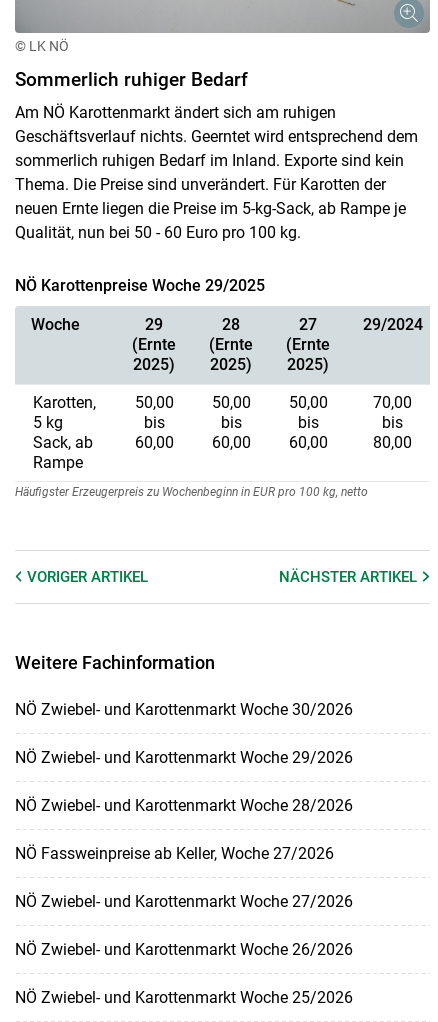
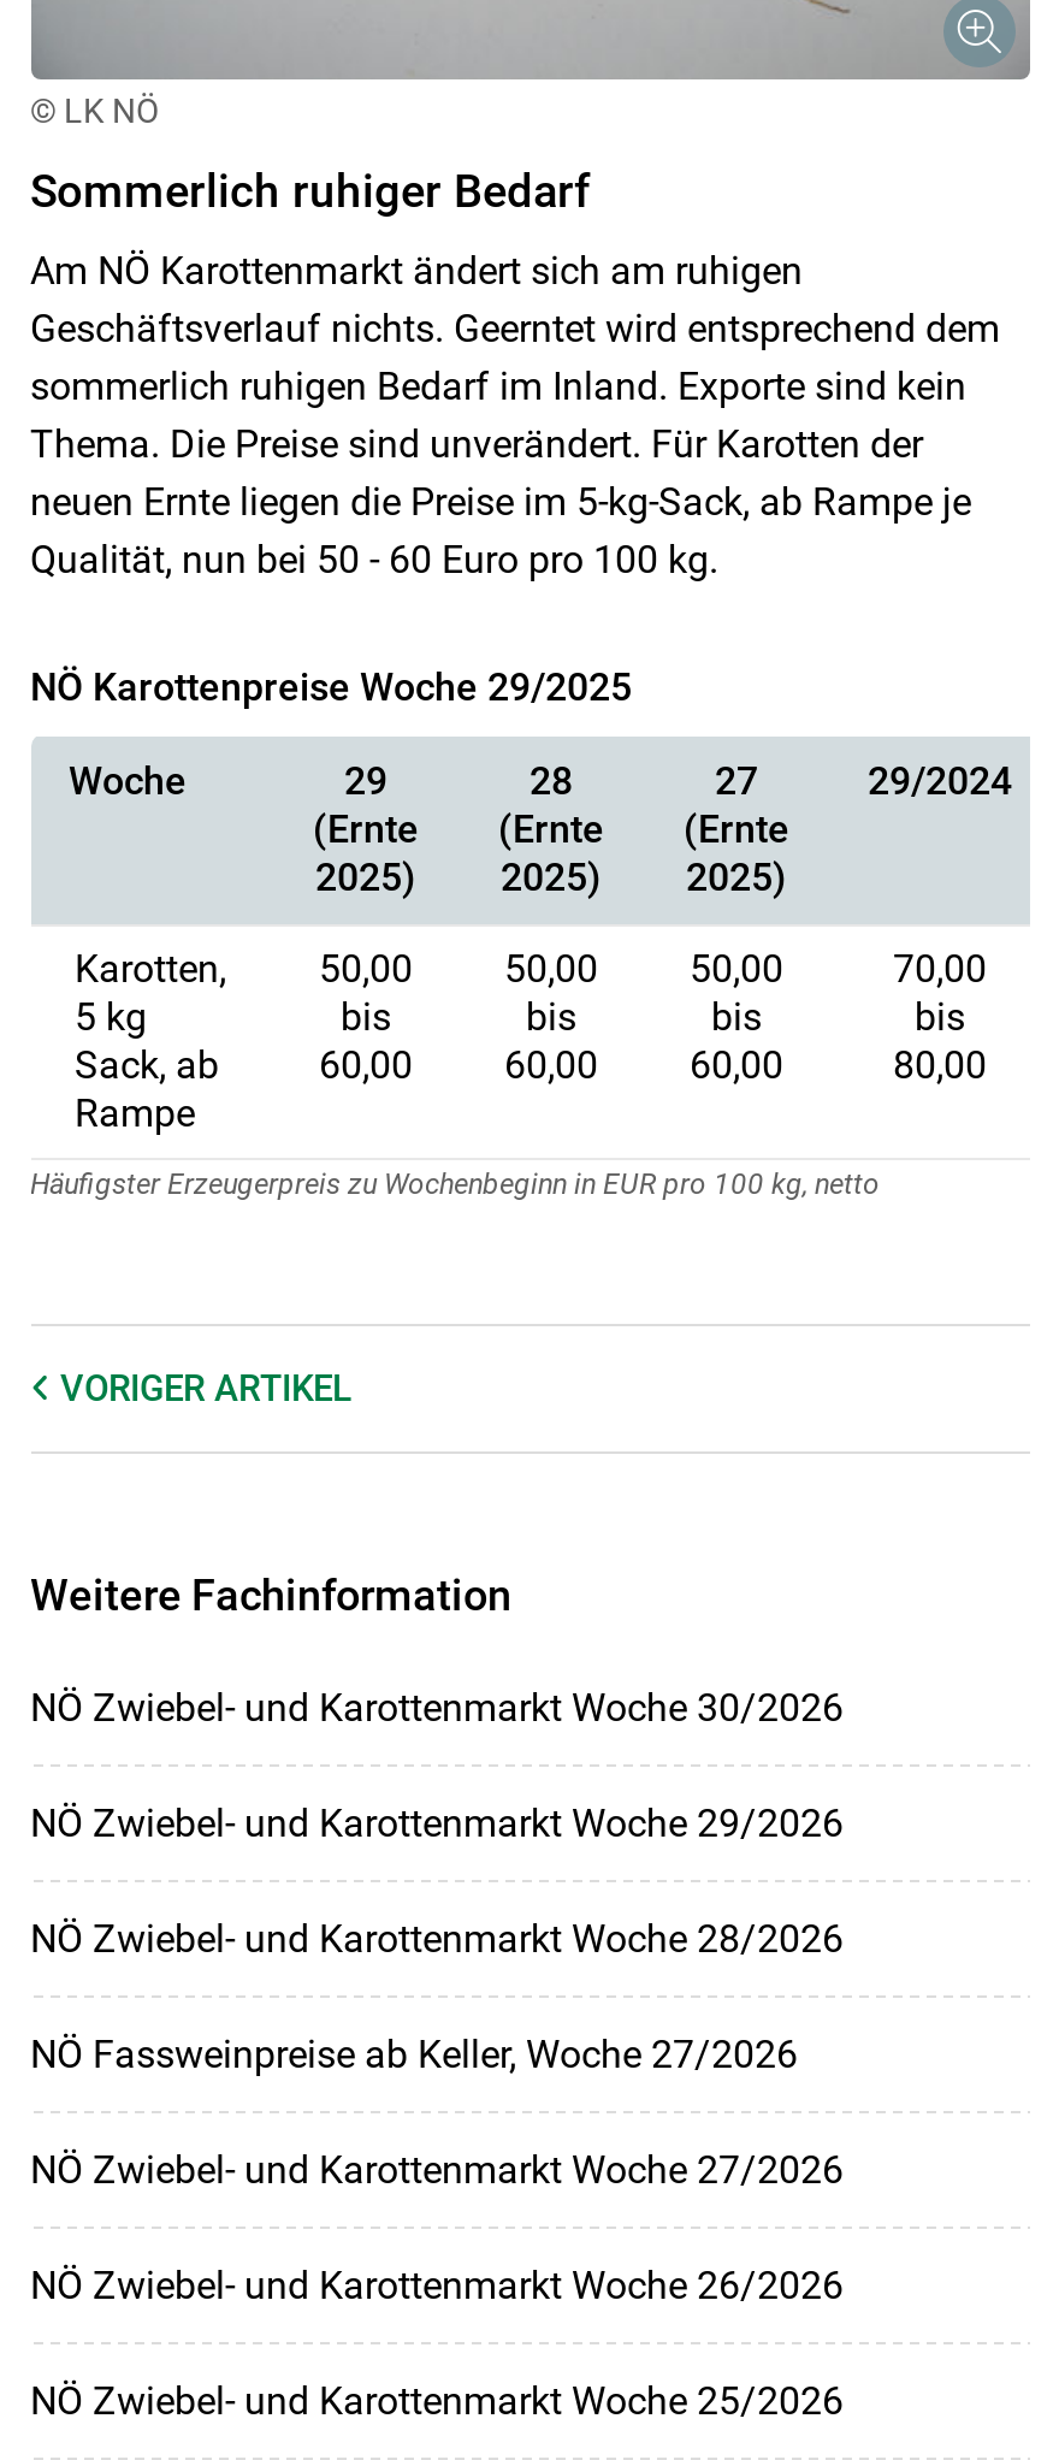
- NÄCHSTER ARTIKEL
